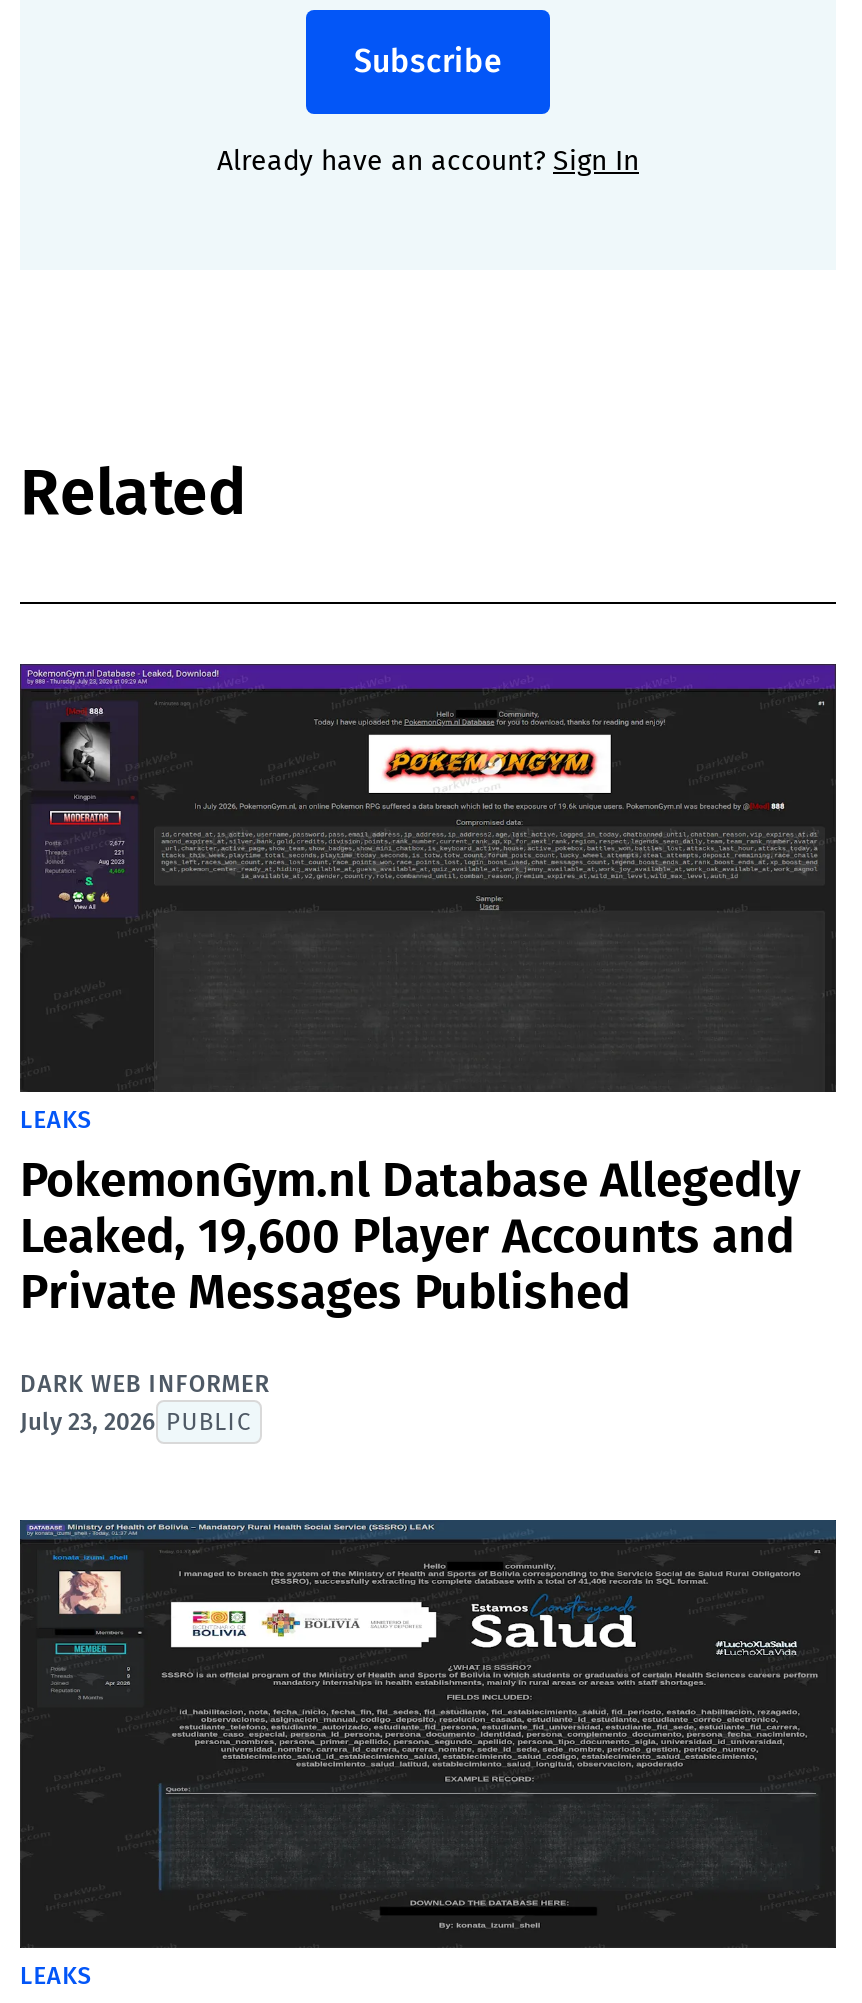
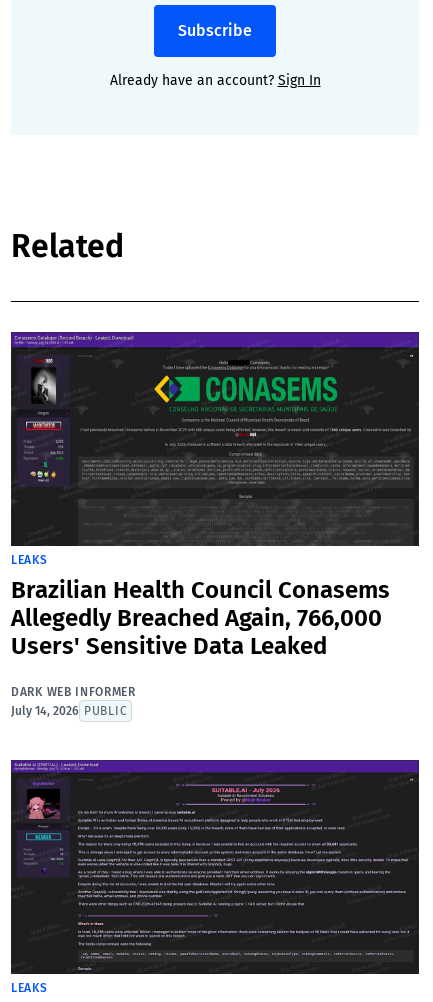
- [image]
+ [image]

- PokemonGym.nl Database Allegedly
- Leaked, 19,600 Player Accounts and
- Private Messages Published
+ Brazilian Health Council Conasems
+ Allegedly Breached Again, 766,000
+ Users' Sensitive Data Leaked

- July 23, 2026 PUBLIC
+ July 14, 2026 PUBLIC

- [image]
+ [image]
